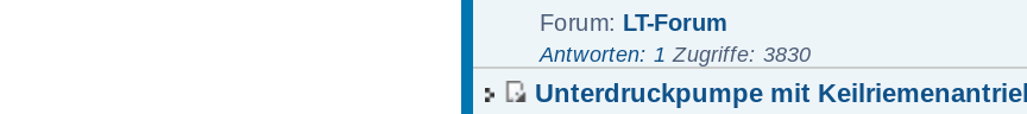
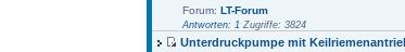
- Antworten: 1 Zugriffe: 3830
+ Antworten: 1 Zugriffe: 3824
